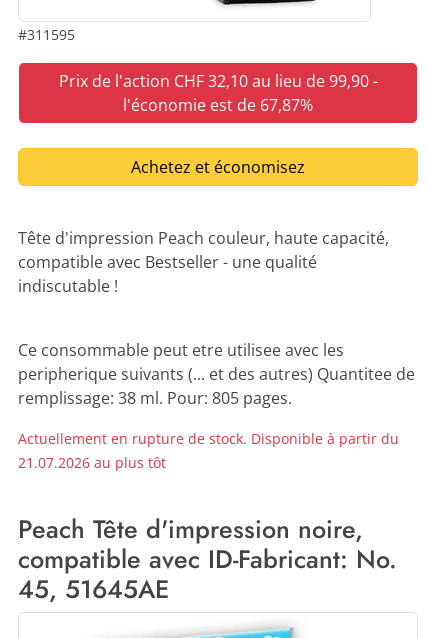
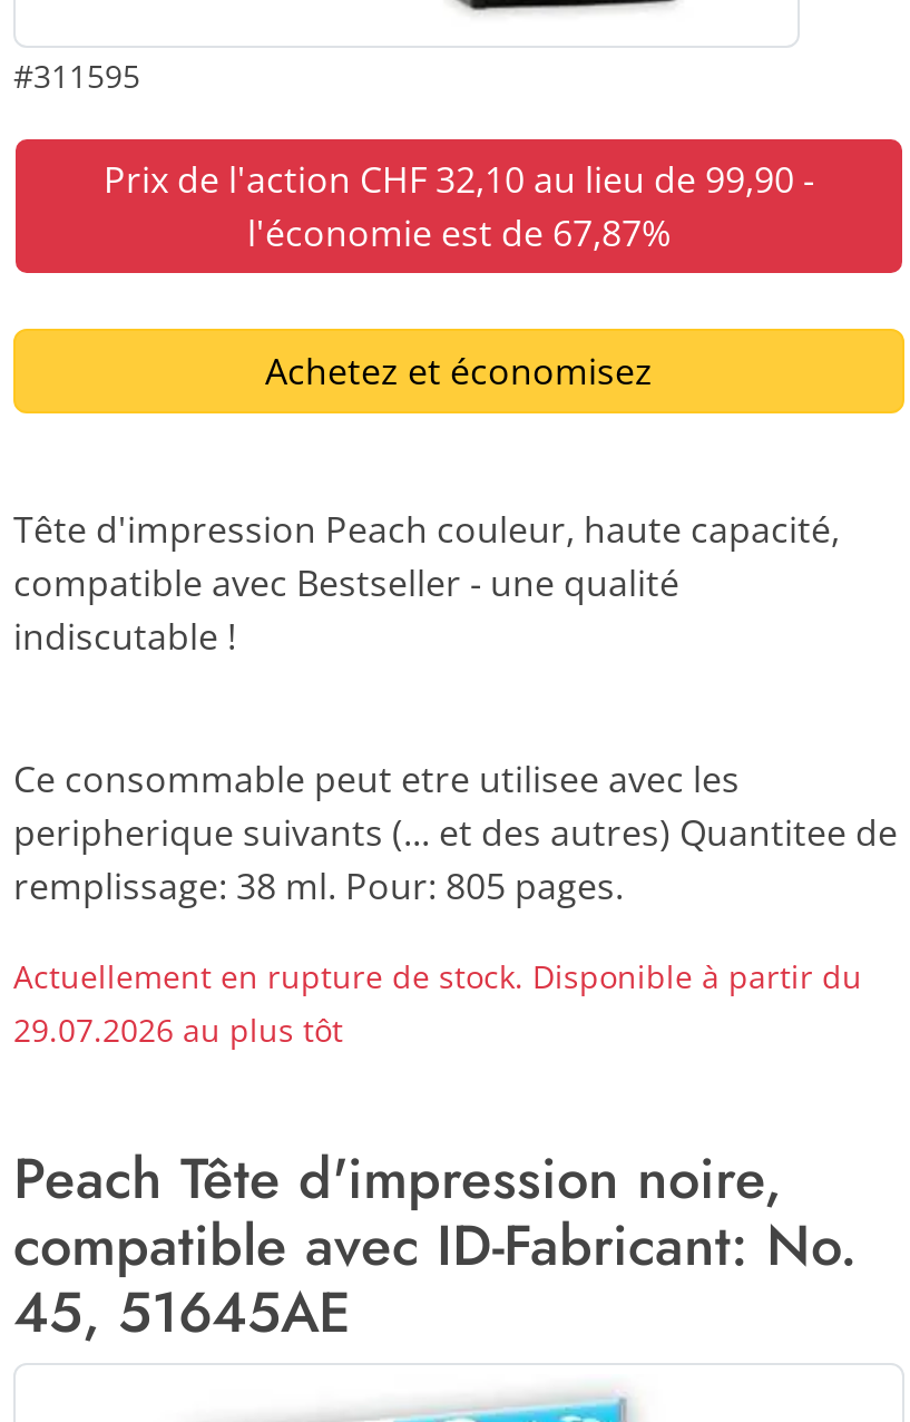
- 21.07.2026 au plus tôt
+ 29.07.2026 au plus tôt
